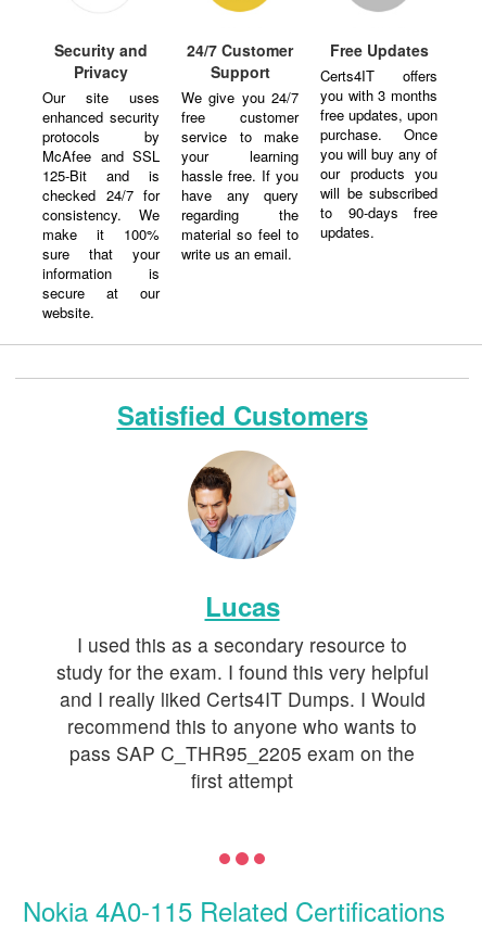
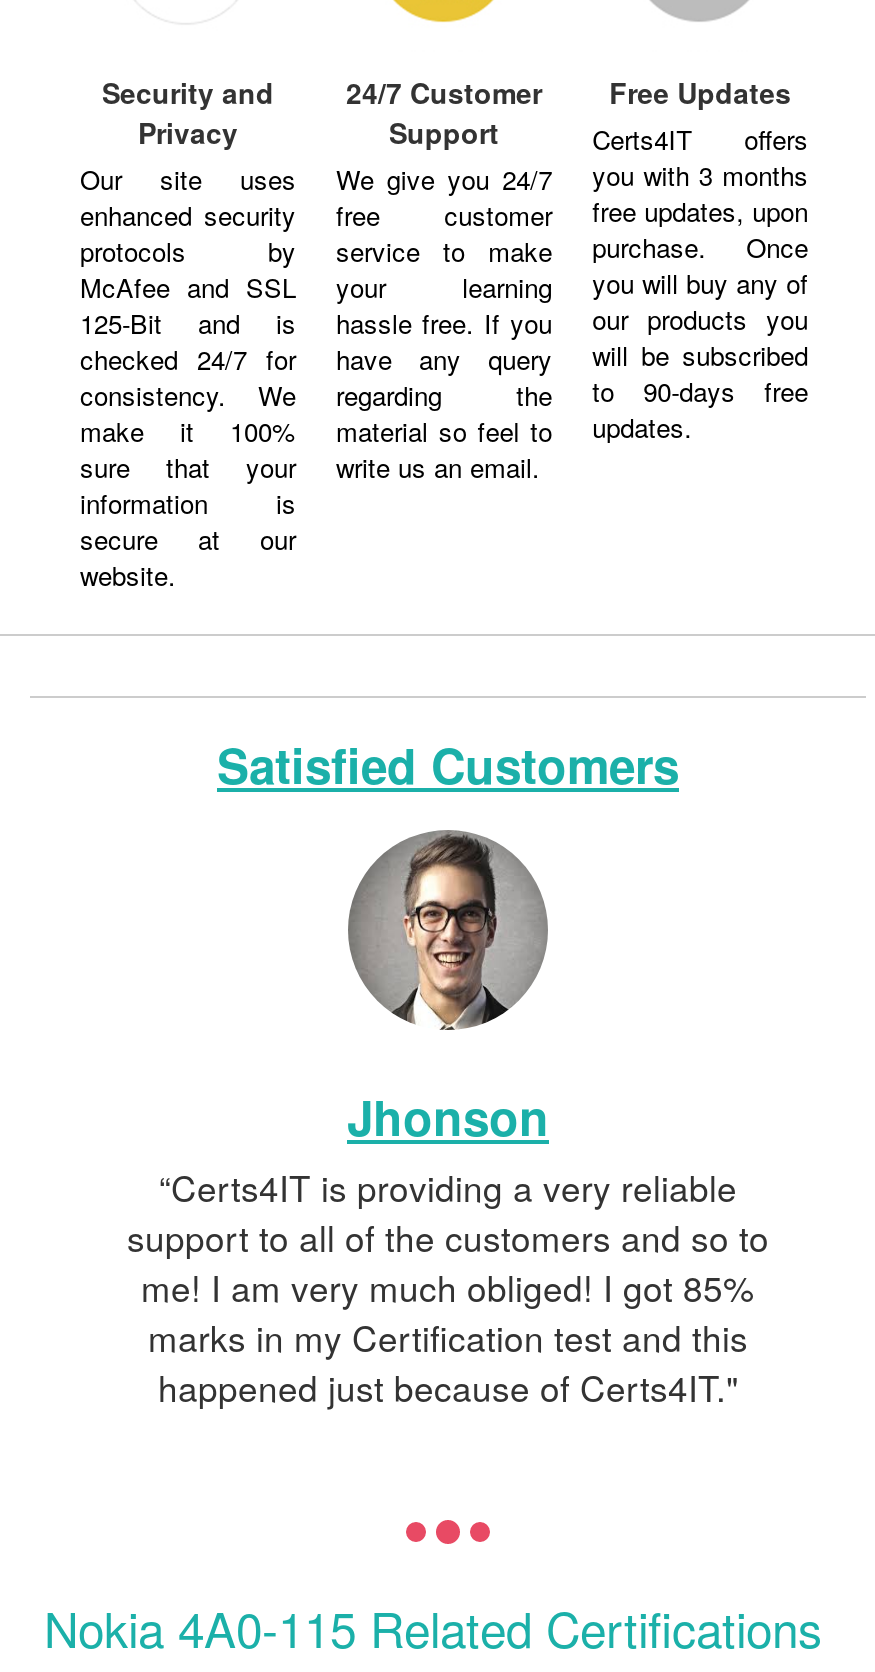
- [image]
+ [image]

- Lucas
- I used this as a secondary resource to
- study for the exam. I found this very helpful
- and I really liked Certs4IT Dumps. I Would
- recommend this to anyone who wants to
- pass SAP C_THR95_2205 exam on the
- first attempt
